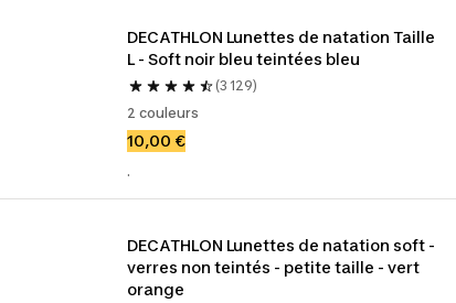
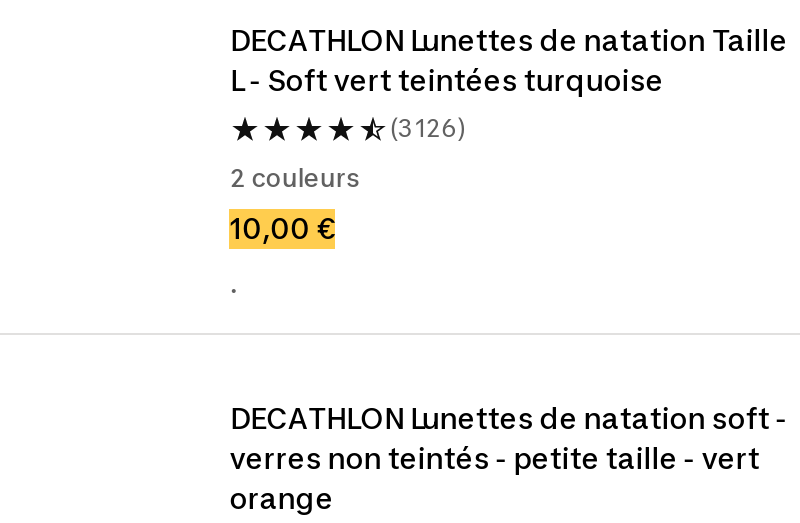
- L - Soft noir bleu teintées bleu
+ L - Soft vert teintées turquoise

- (3 129)
+ (3 126)
